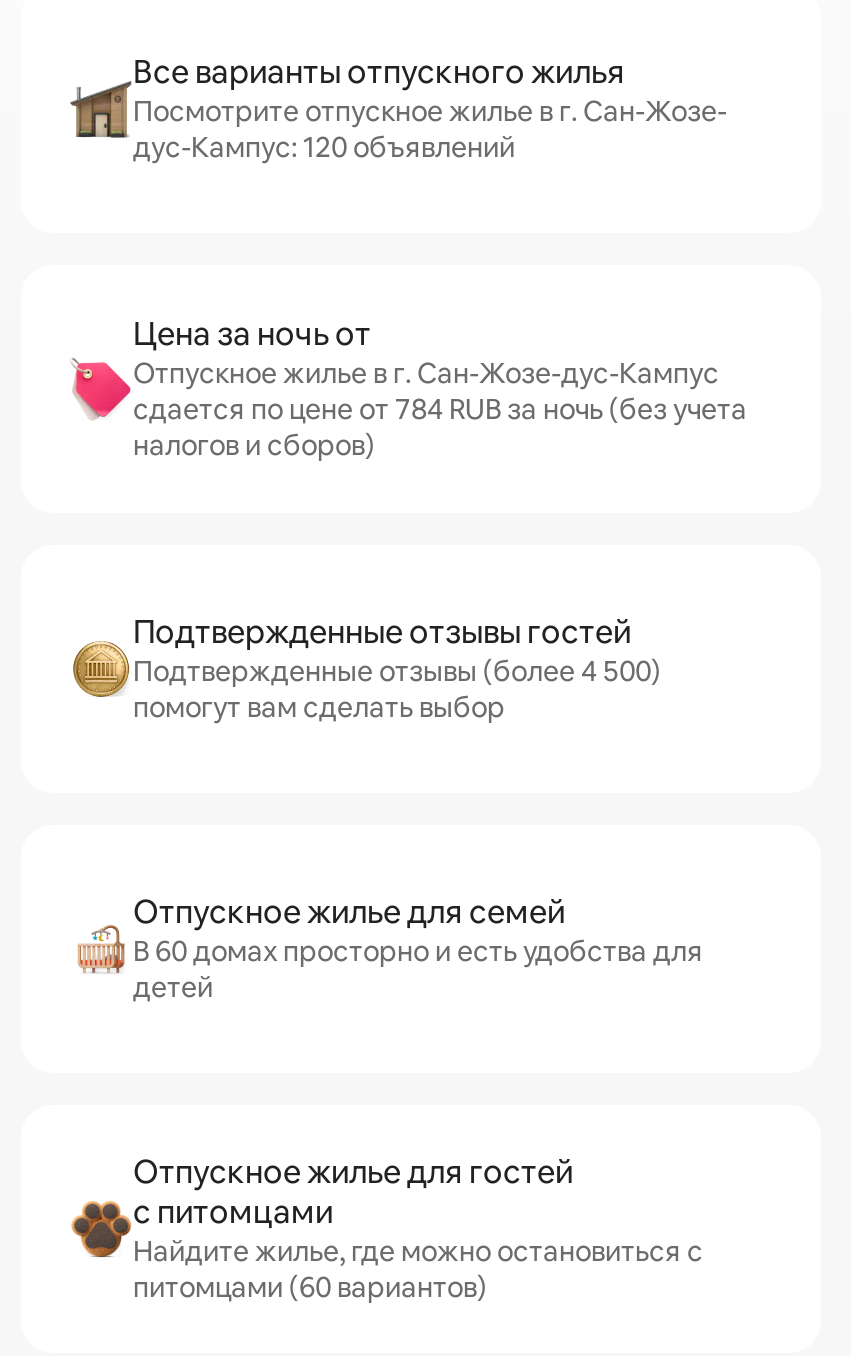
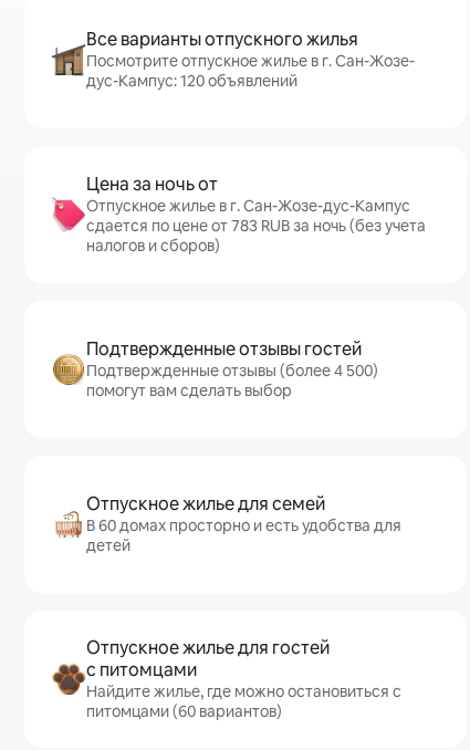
- сдается по цене от 784 RUB за ночь (без учета
+ сдается по цене от 783 RUB за ночь (без учета
